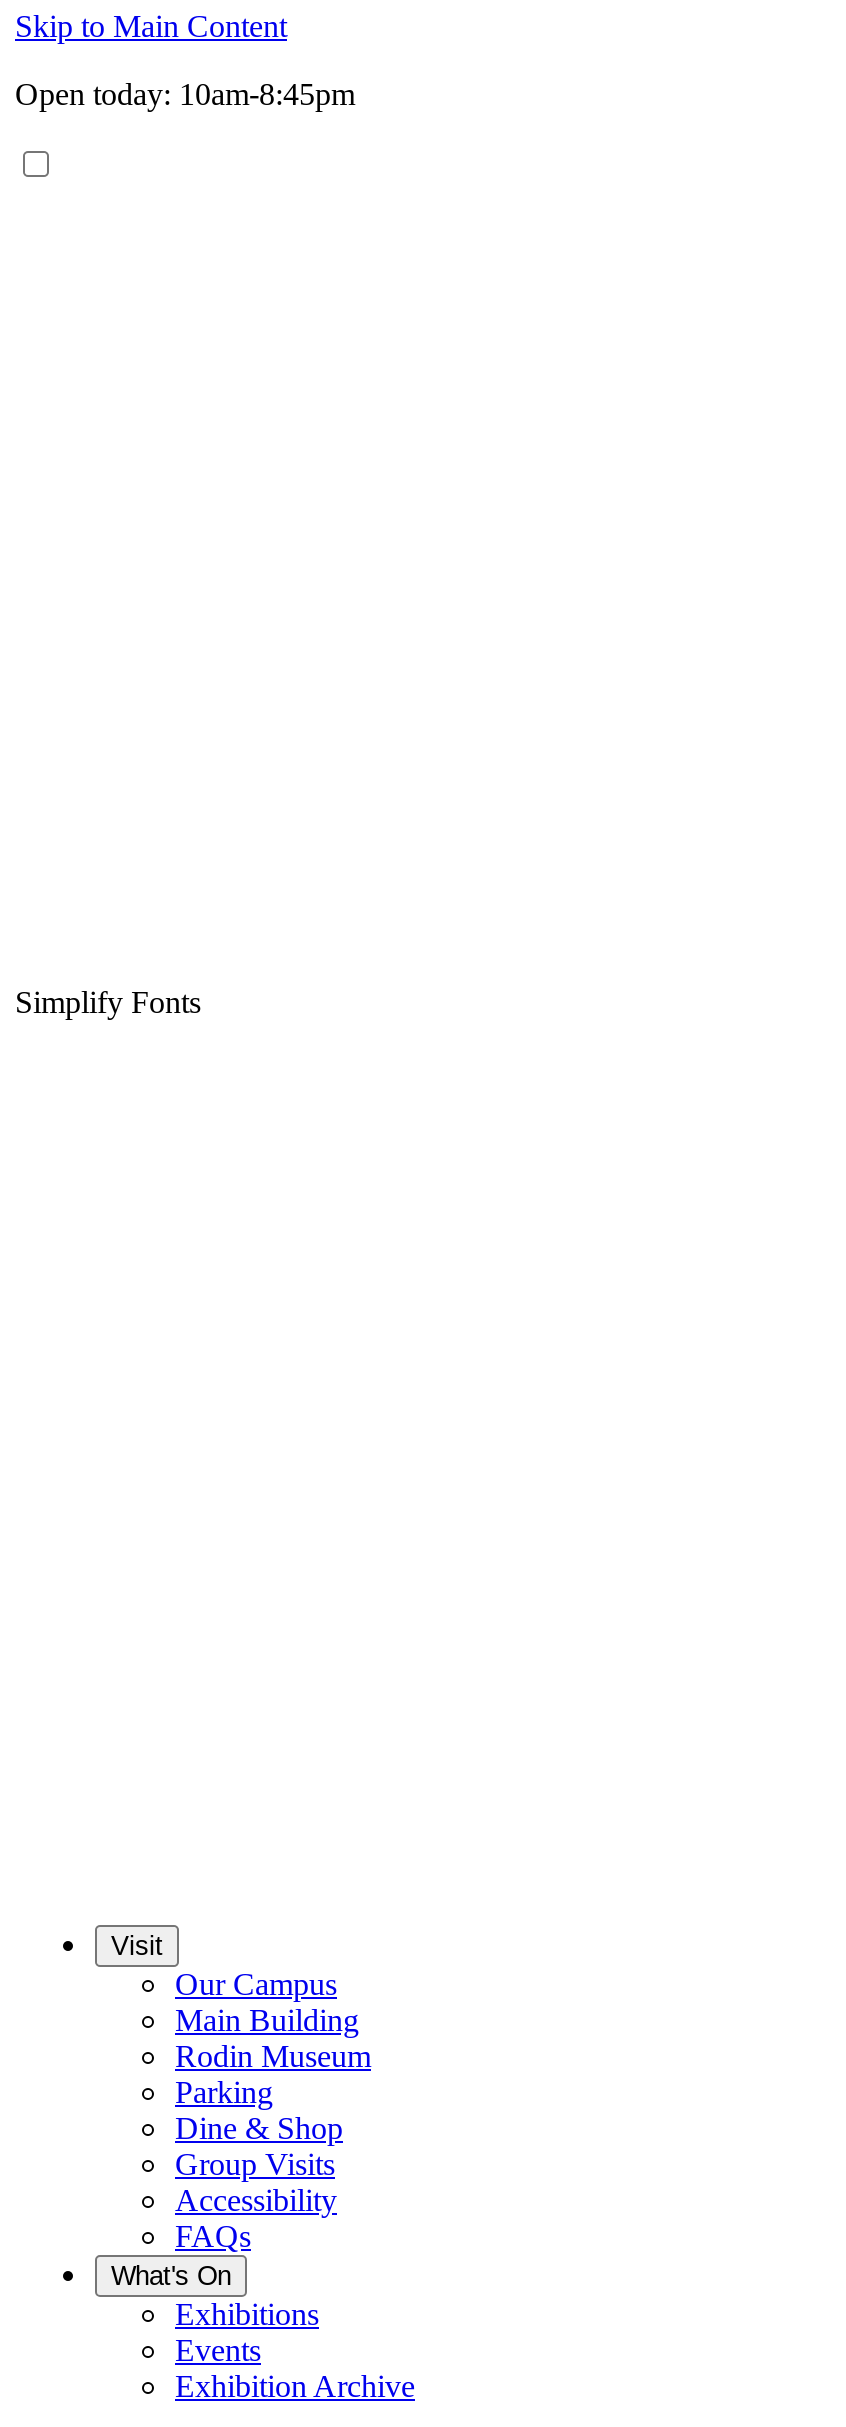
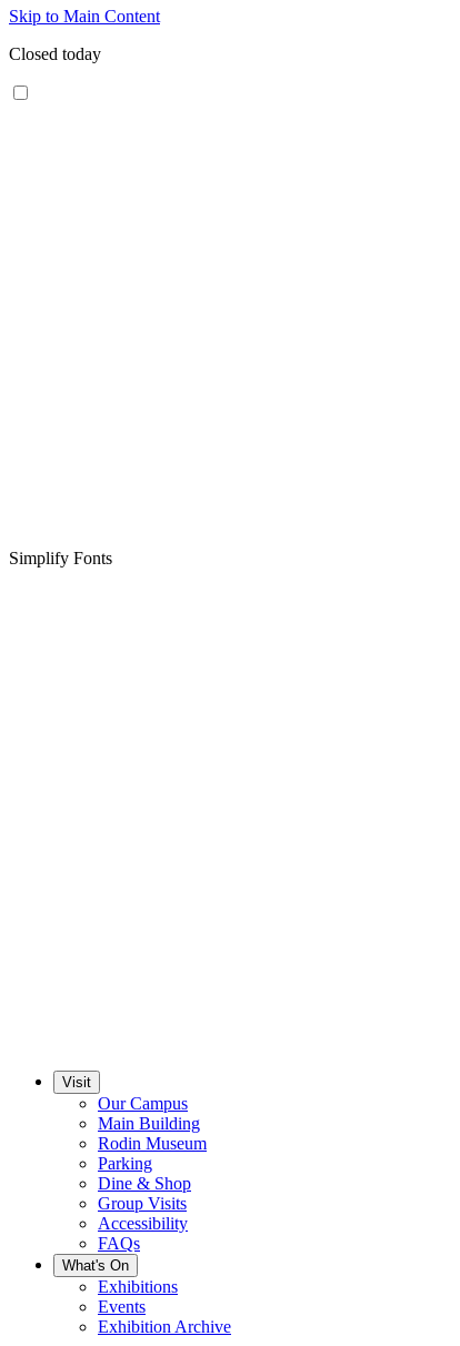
- Open today: 10am-8:45pm
+ Closed today
